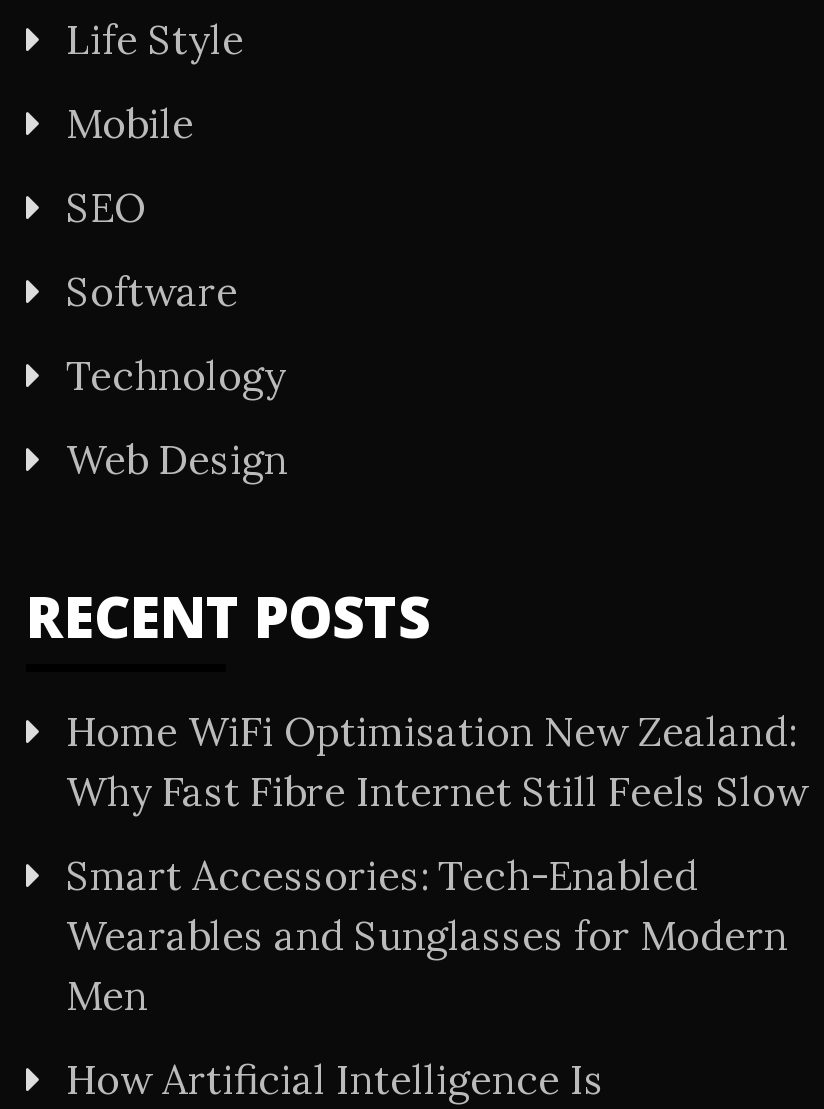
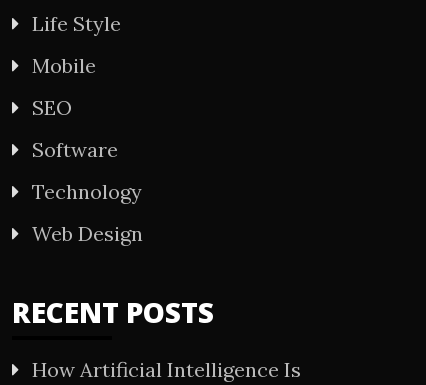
- Home WiFi Optimisation New Zealand:
- Why Fast Fibre Internet Still Feels Slow
- Smart Accessories: Tech-Enabled
- Wearables and Sunglasses for Modern
- Men
